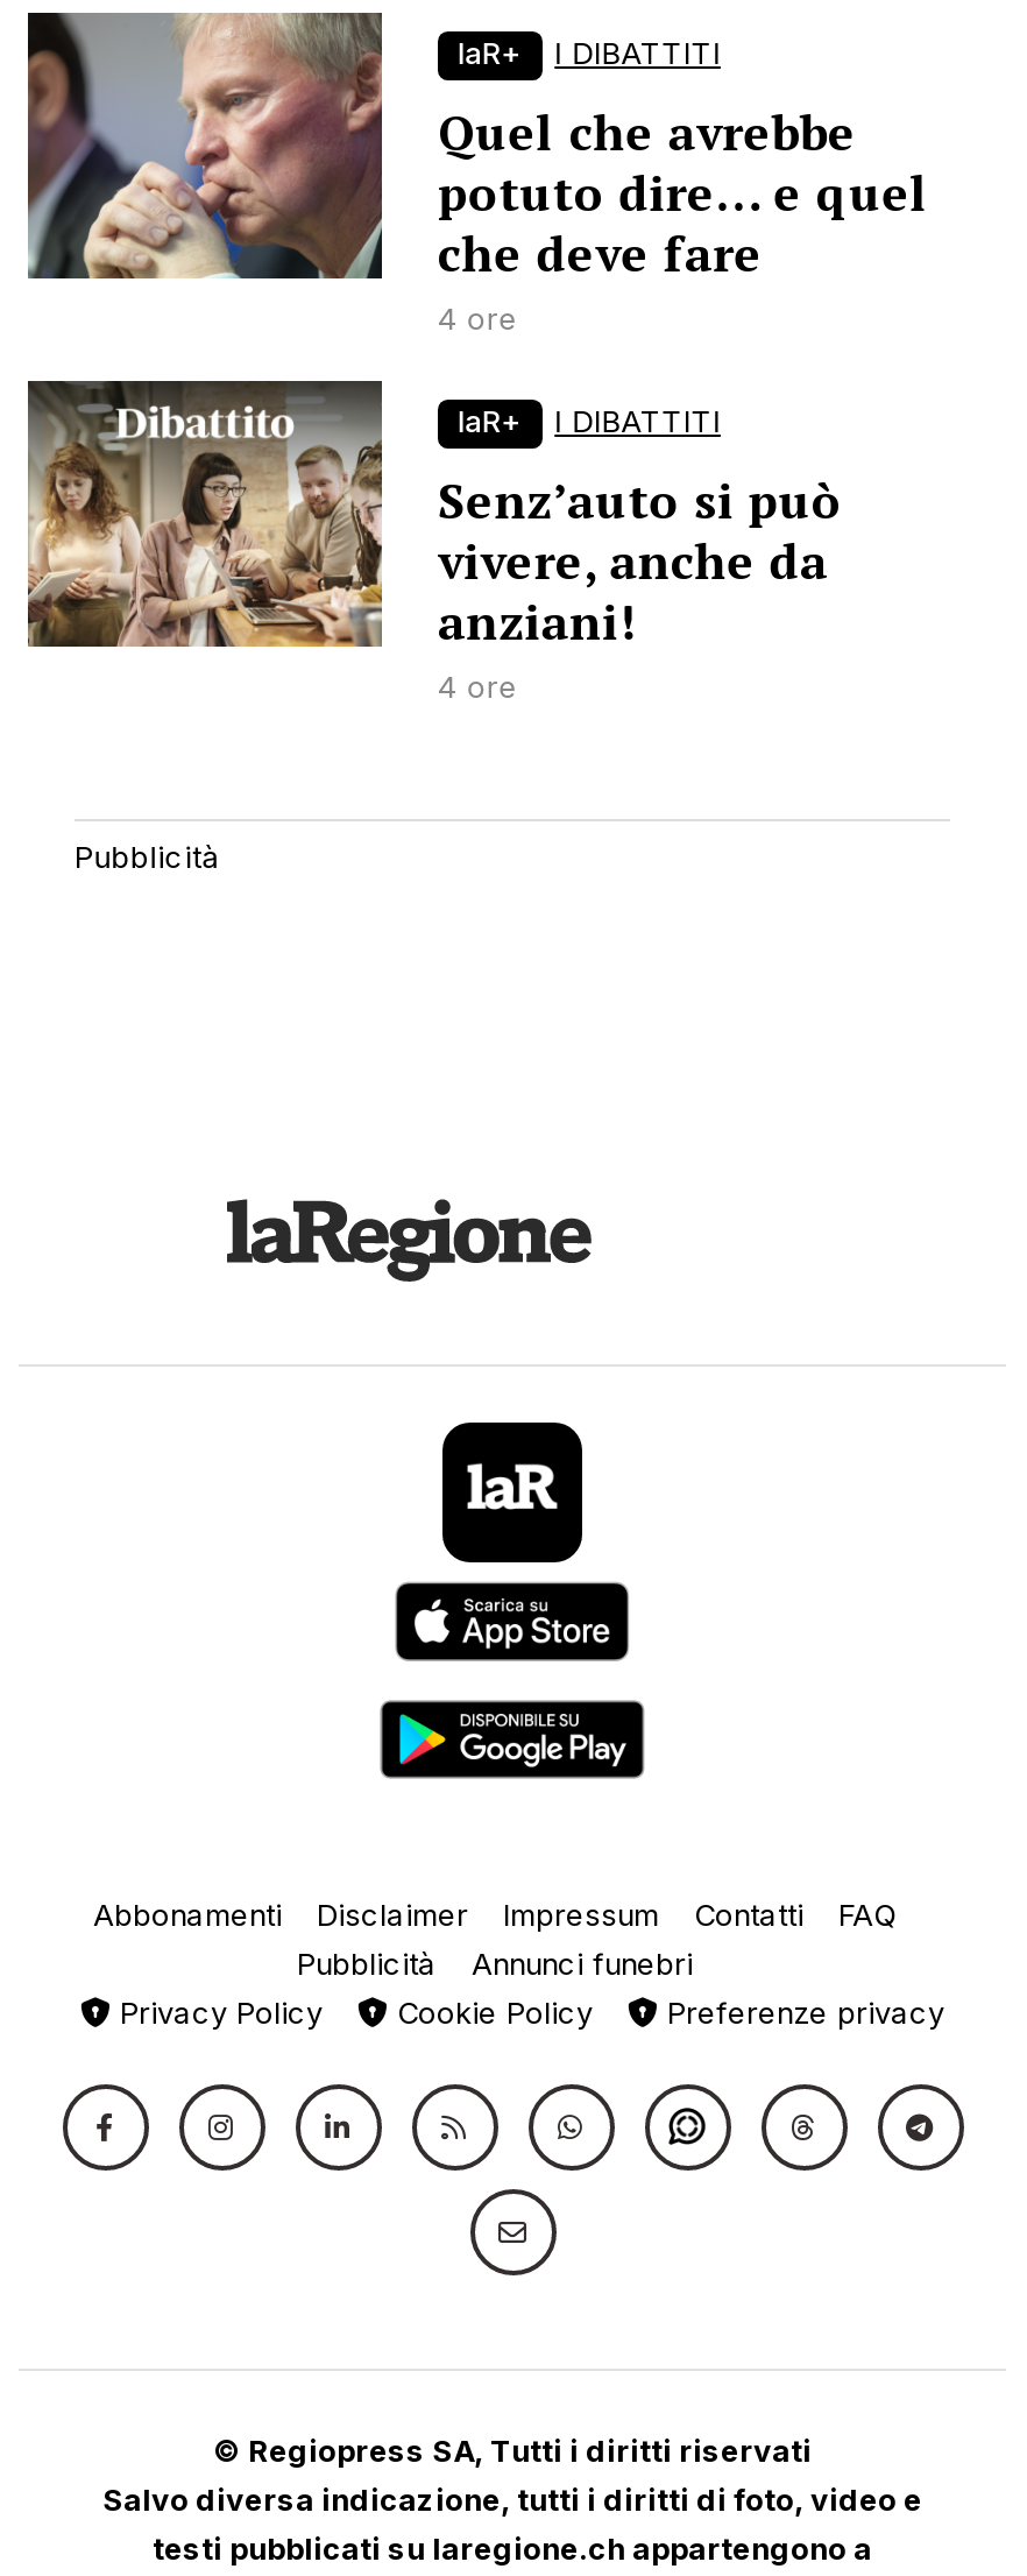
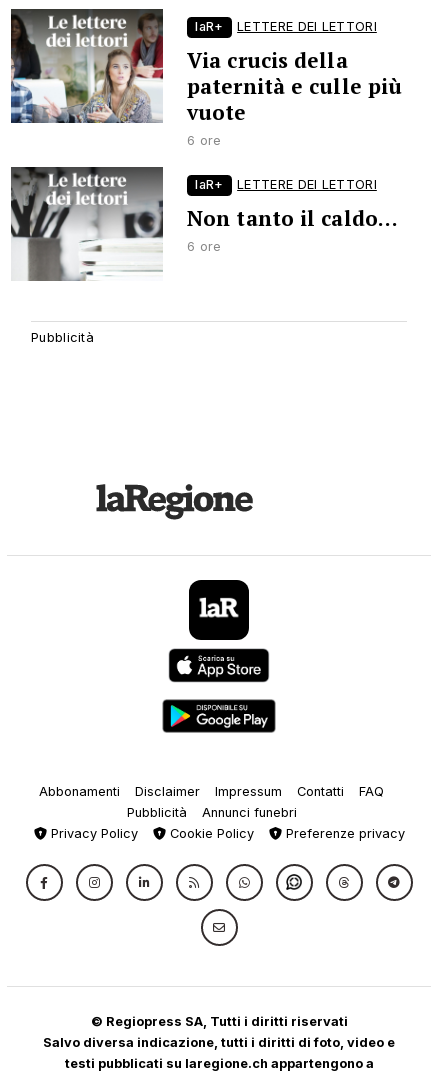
- [image]
- I DIBATTITI
- Quel che avrebbe
- potuto dire… e quel
- che deve fare
- 4 ore
+ [image]
+ LETTERE DEI LETTORI
+ Via crucis della
+ paternità e culle più
+ vuote
+ 6 ore

- [image]
- I DIBATTITI
- Senz’auto si può
- vivere, anche da
- anziani!
- 4 ore
+ [image]
+ LETTERE DEI LETTORI
+ Non tanto il caldo…
+ 6 ore
